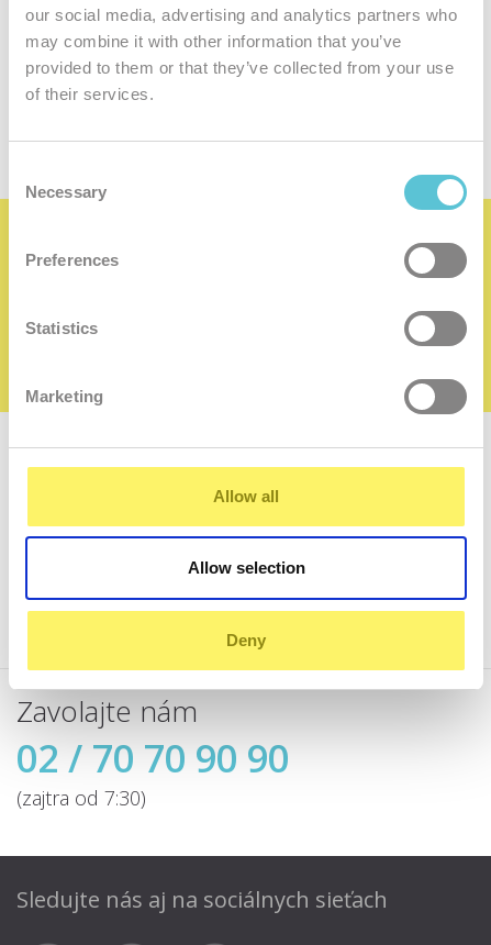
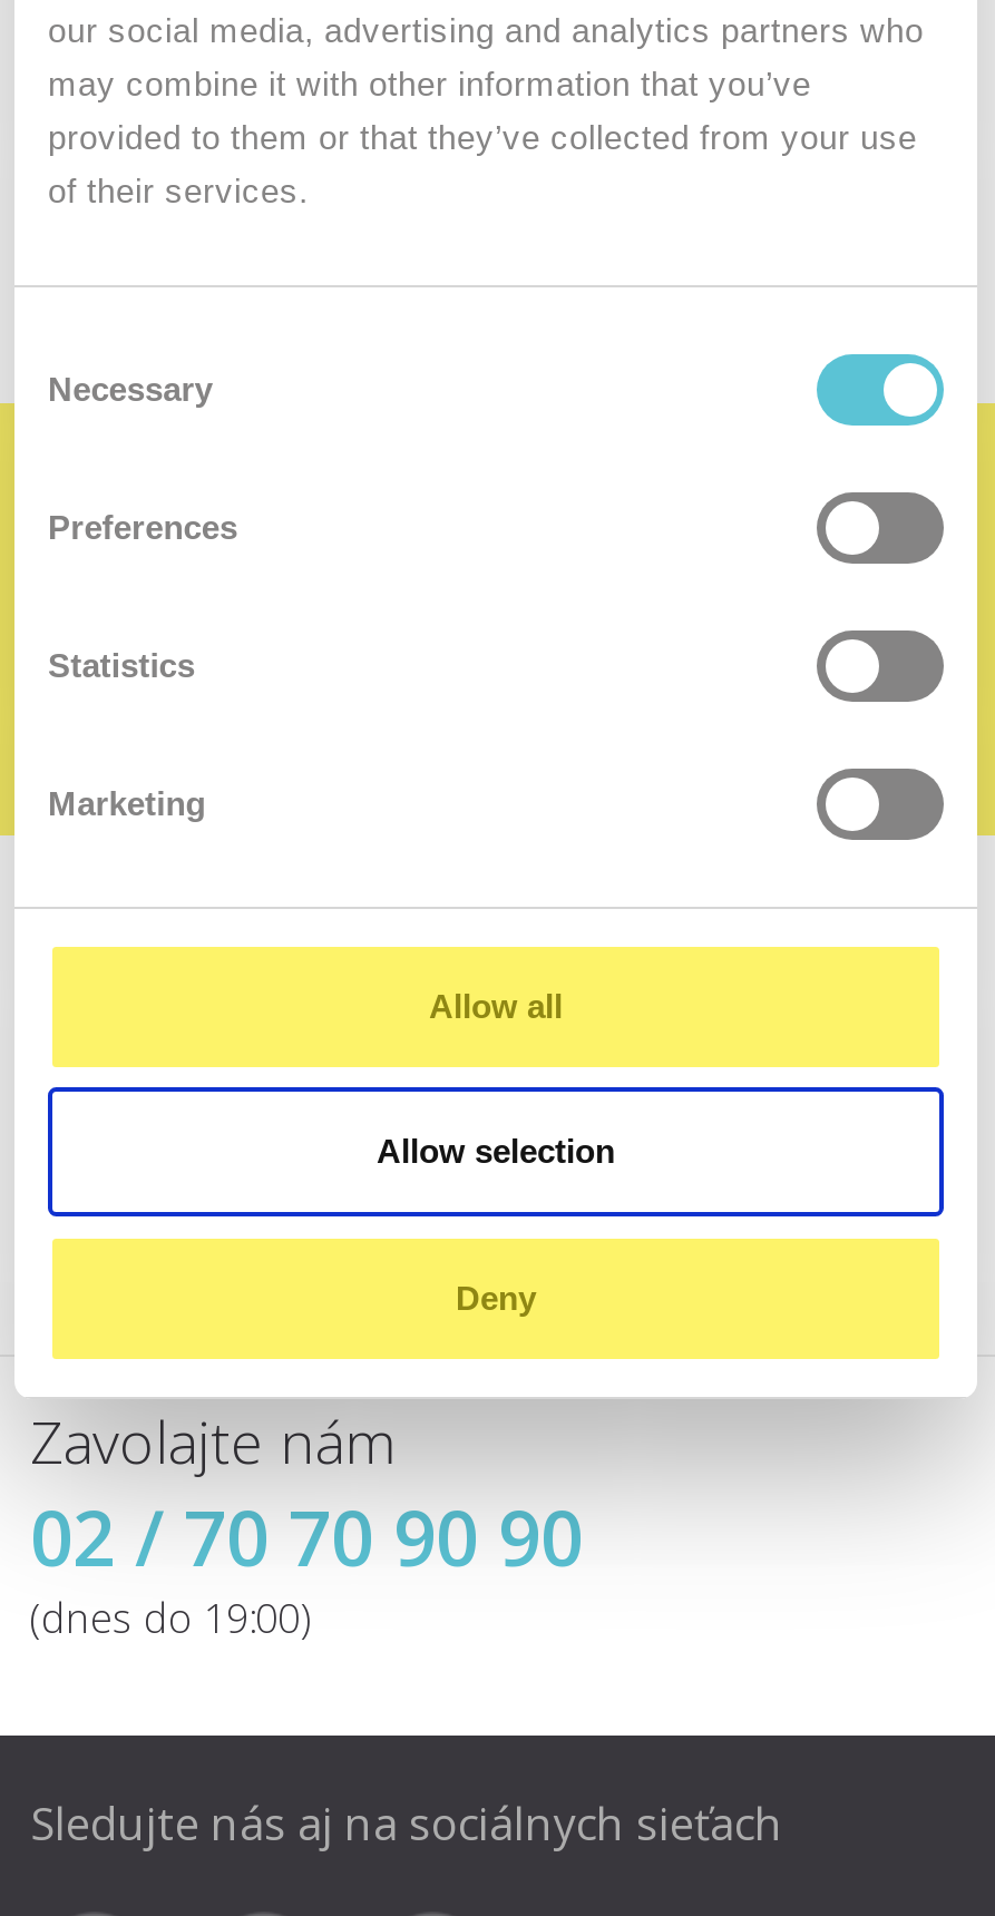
- (zajtra od 7:30)
+ (dnes do 19:00)
